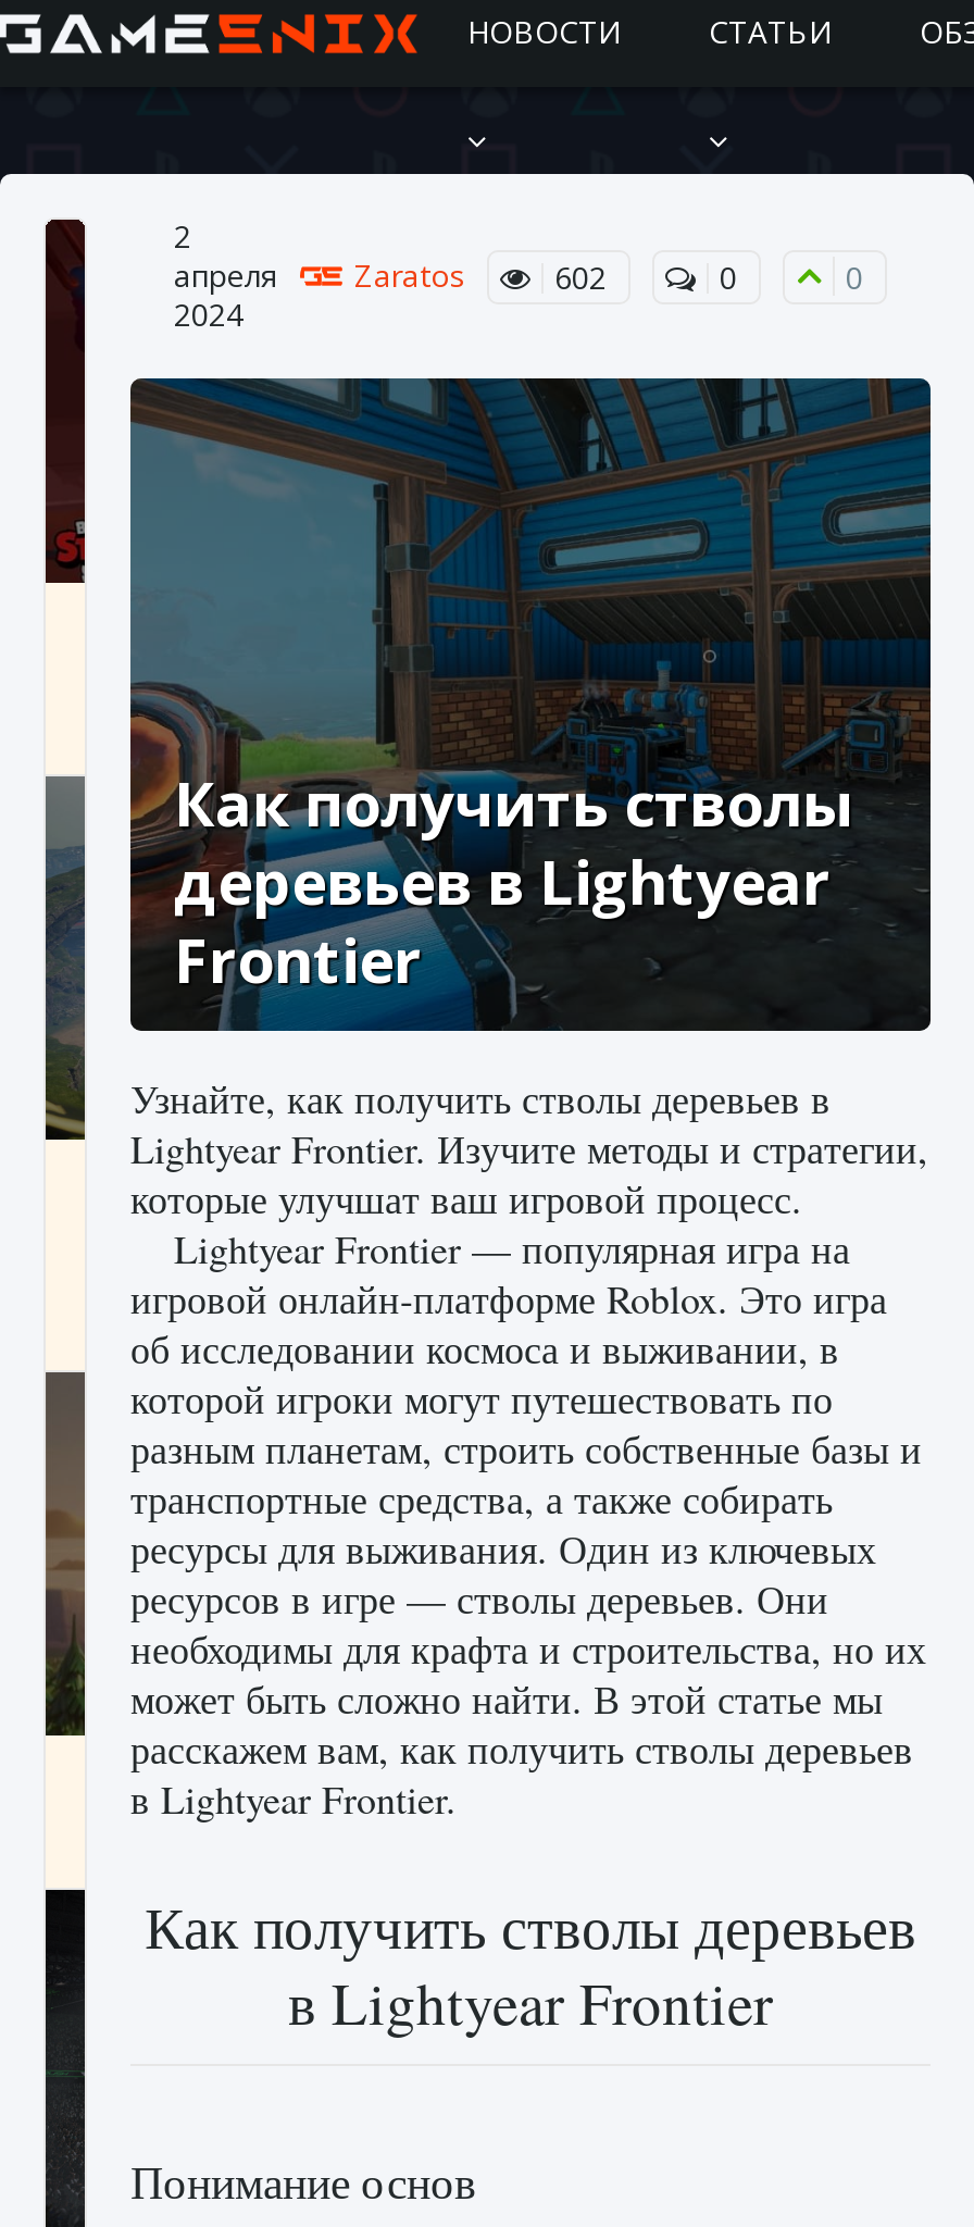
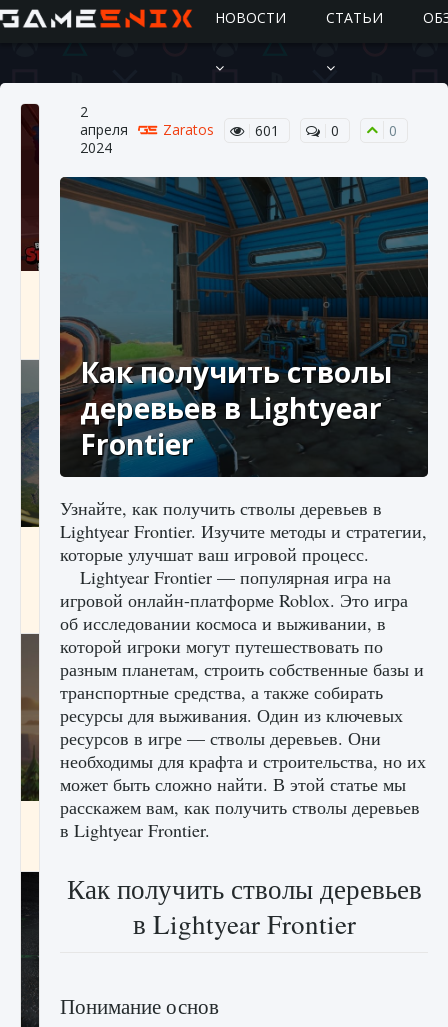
- 602
+ 601
